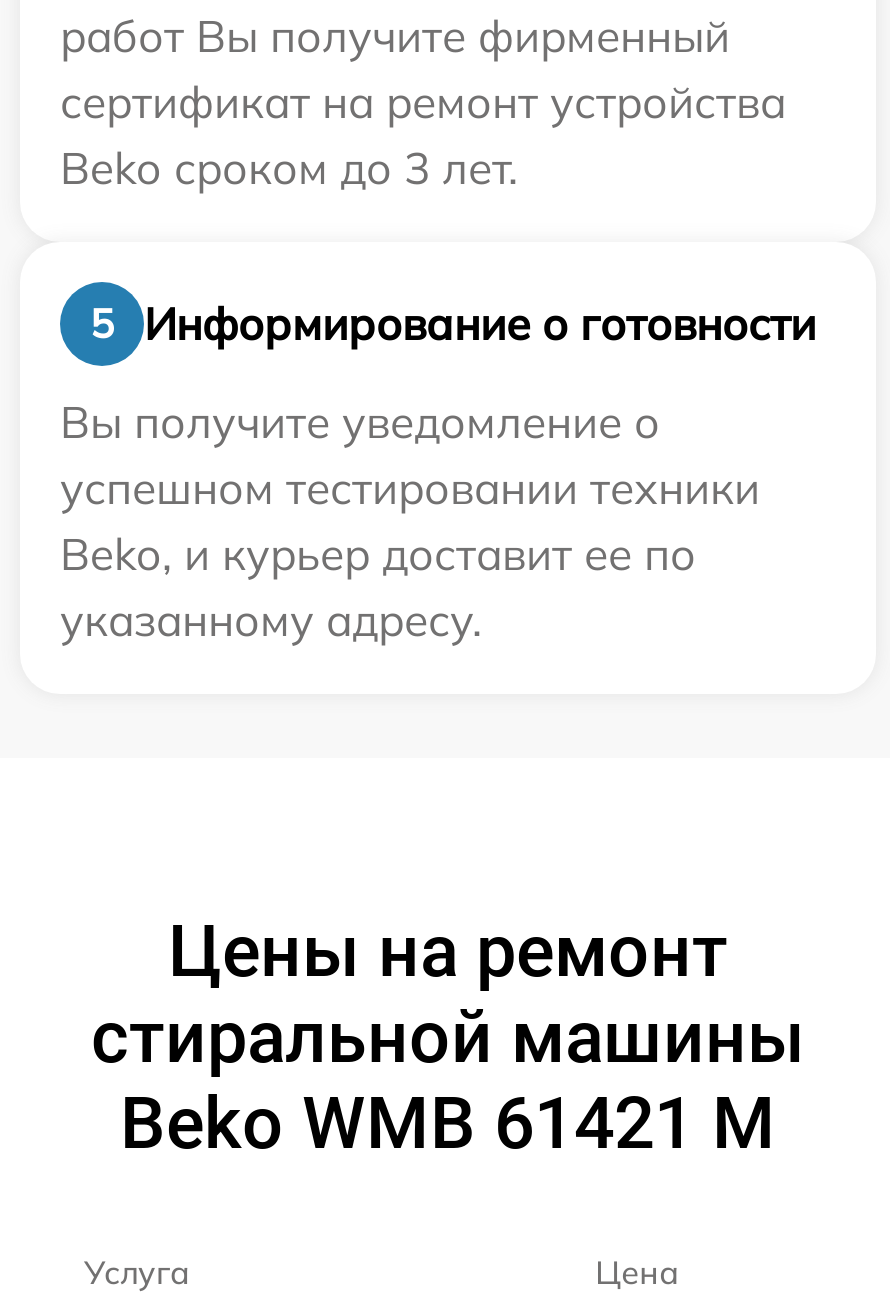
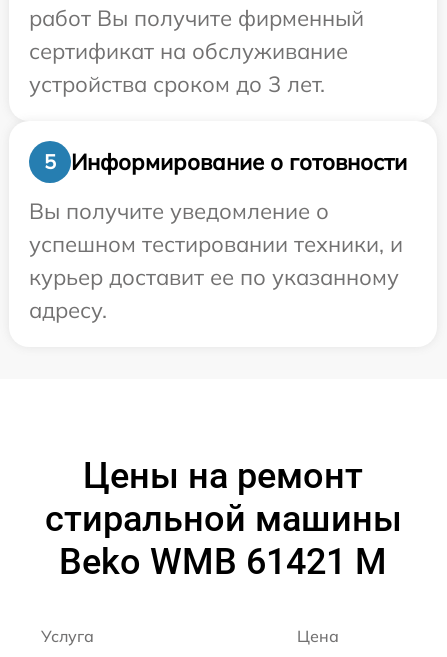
- сертификат на ремонт устройства
- Beko сроком до 3 лет.
+ сертификат на обслуживание
+ устройства сроком до 3 лет.

- успешном тестировании техники
- Beko, и курьер доставит ее по
- указанному адресу.
+ успешном тестировании техники, и
+ курьер доставит ее по указанному
+ адресу.
